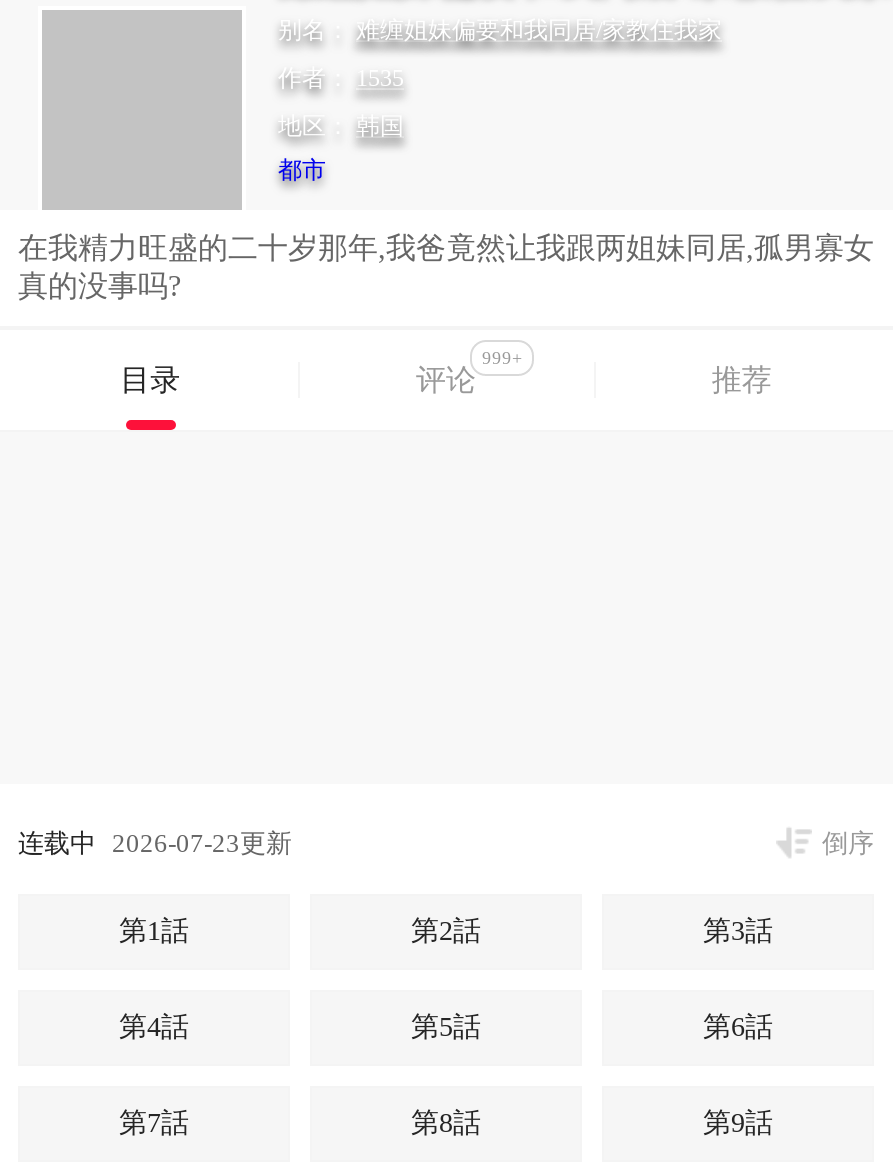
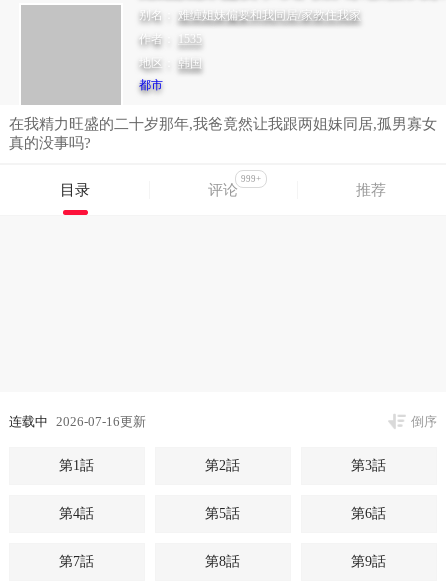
- 连载中 2026-07-23更新
+ 连载中 2026-07-16更新
